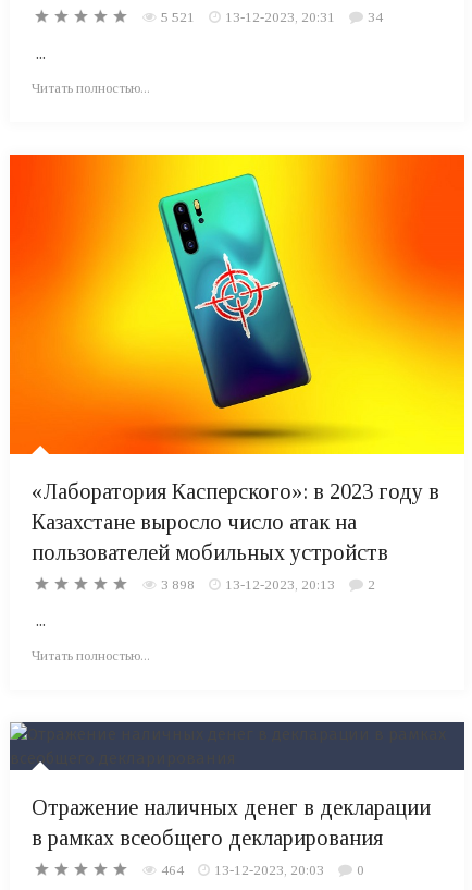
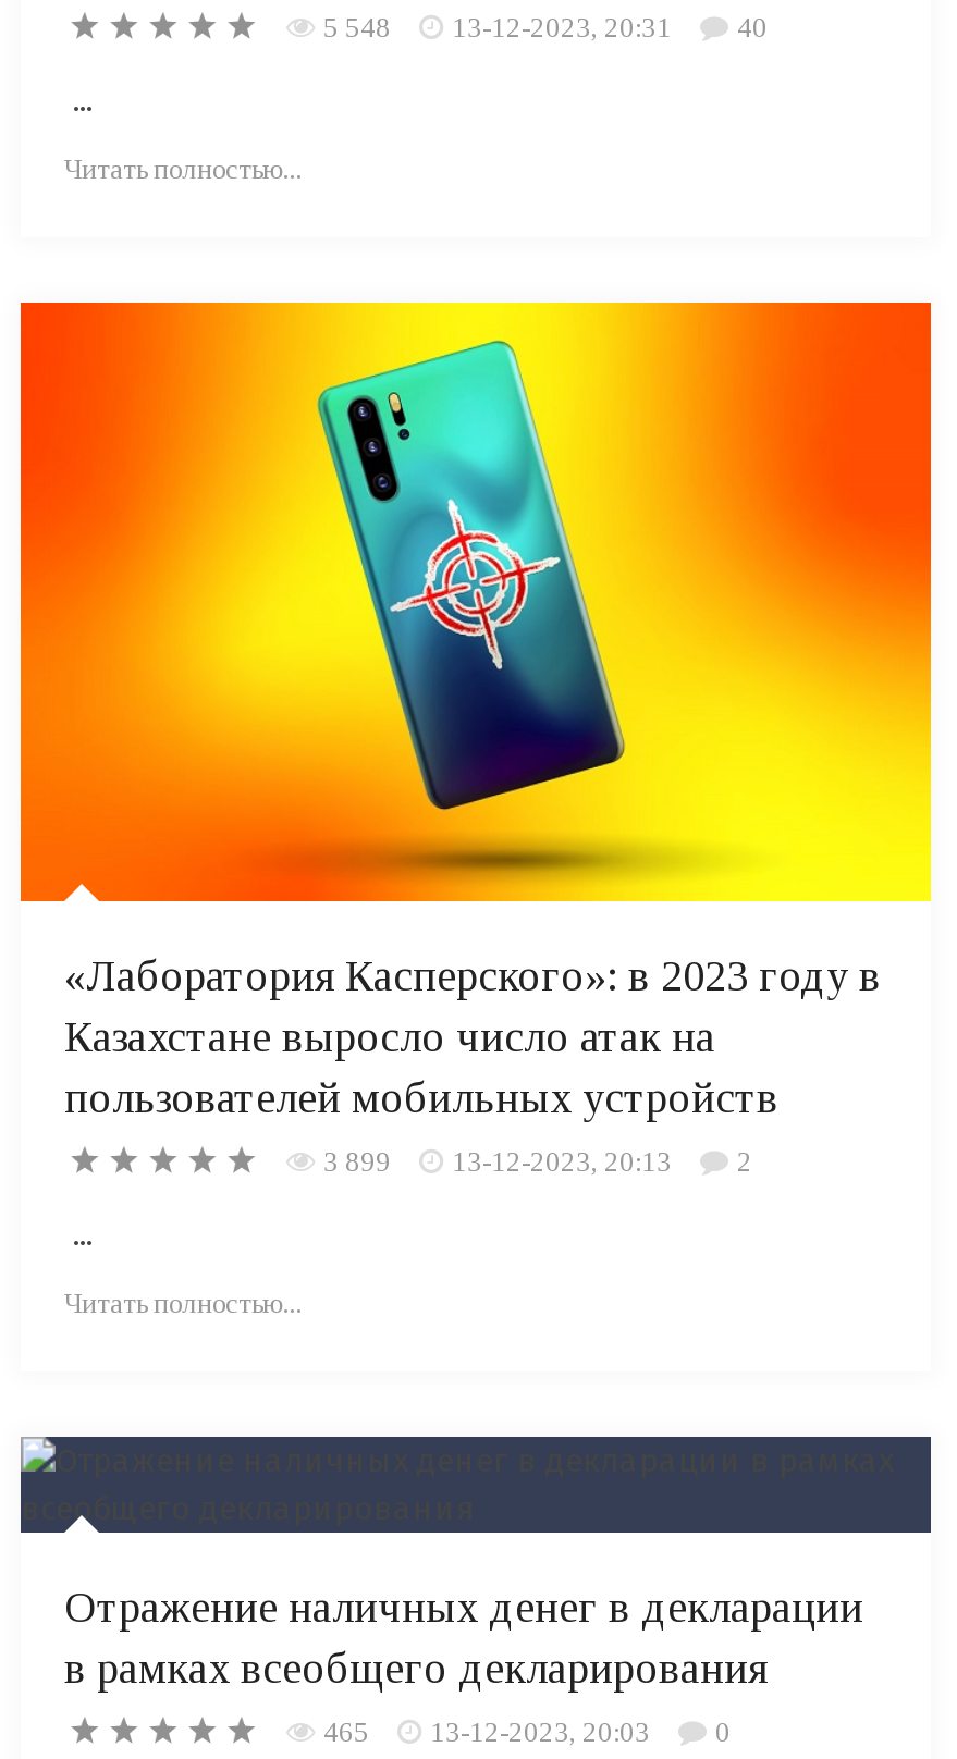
- 5 521 13-12-2023, 20:31
+ 5 548 13-12-2023, 20:31

- 34
+ 40

- 3 898 13-12-2023, 20:13 2
+ 3 899 13-12-2023, 20:13 2

- 464 13-12-2023, 20:03 0
+ 465 13-12-2023, 20:03 0
